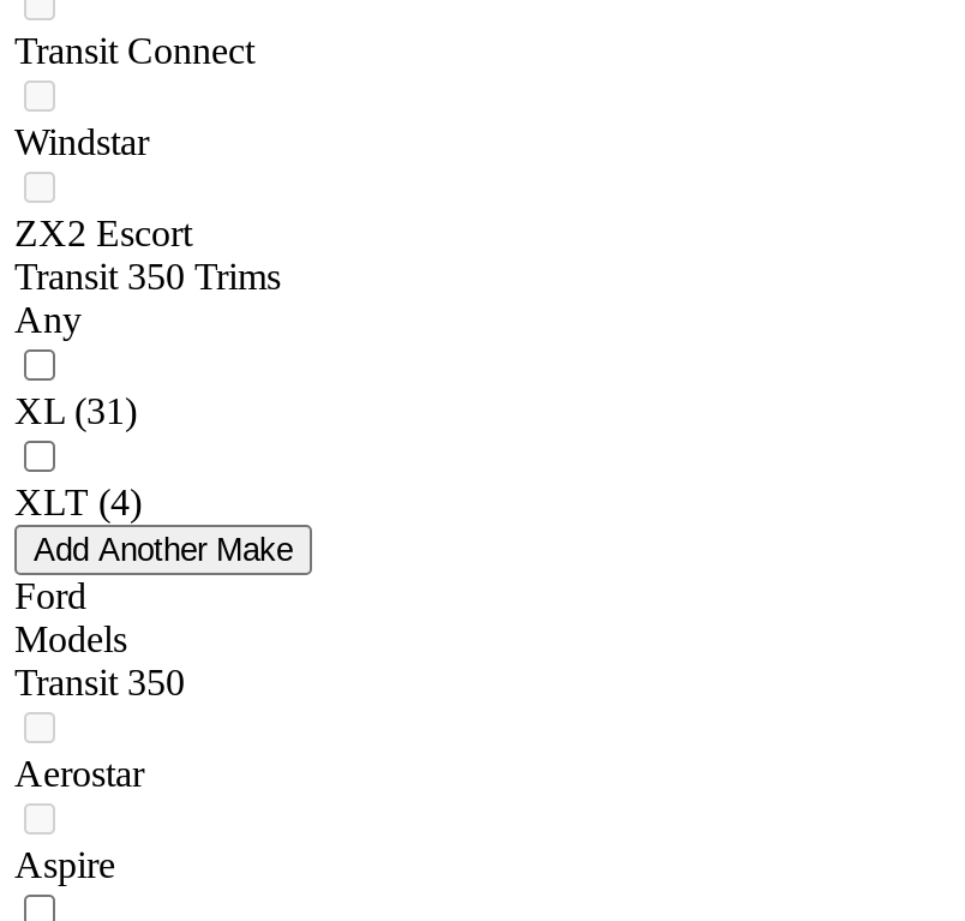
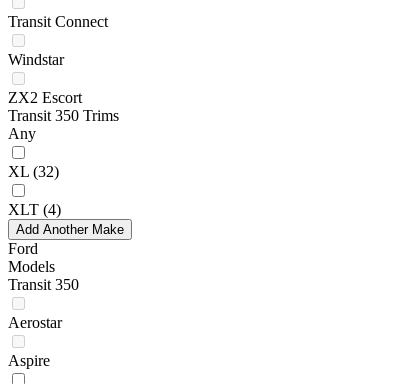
- XL (31)
+ XL (32)
